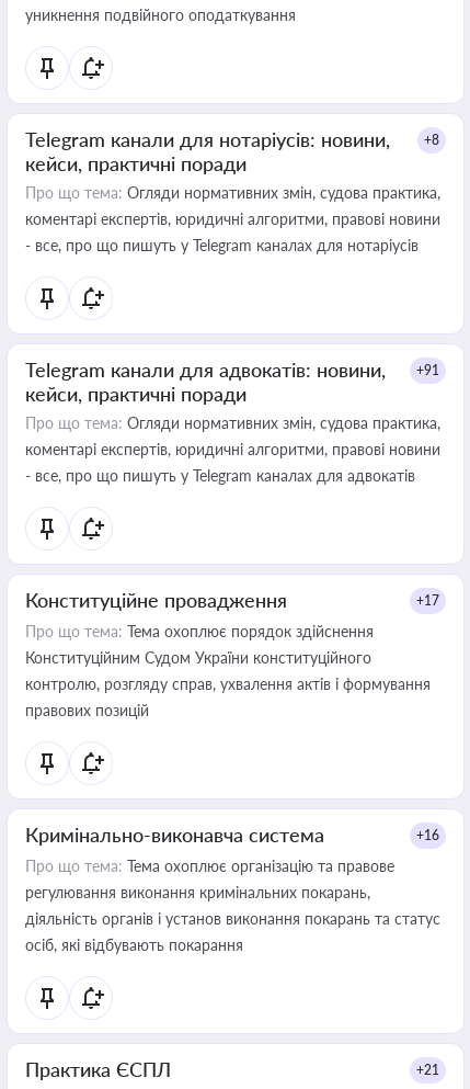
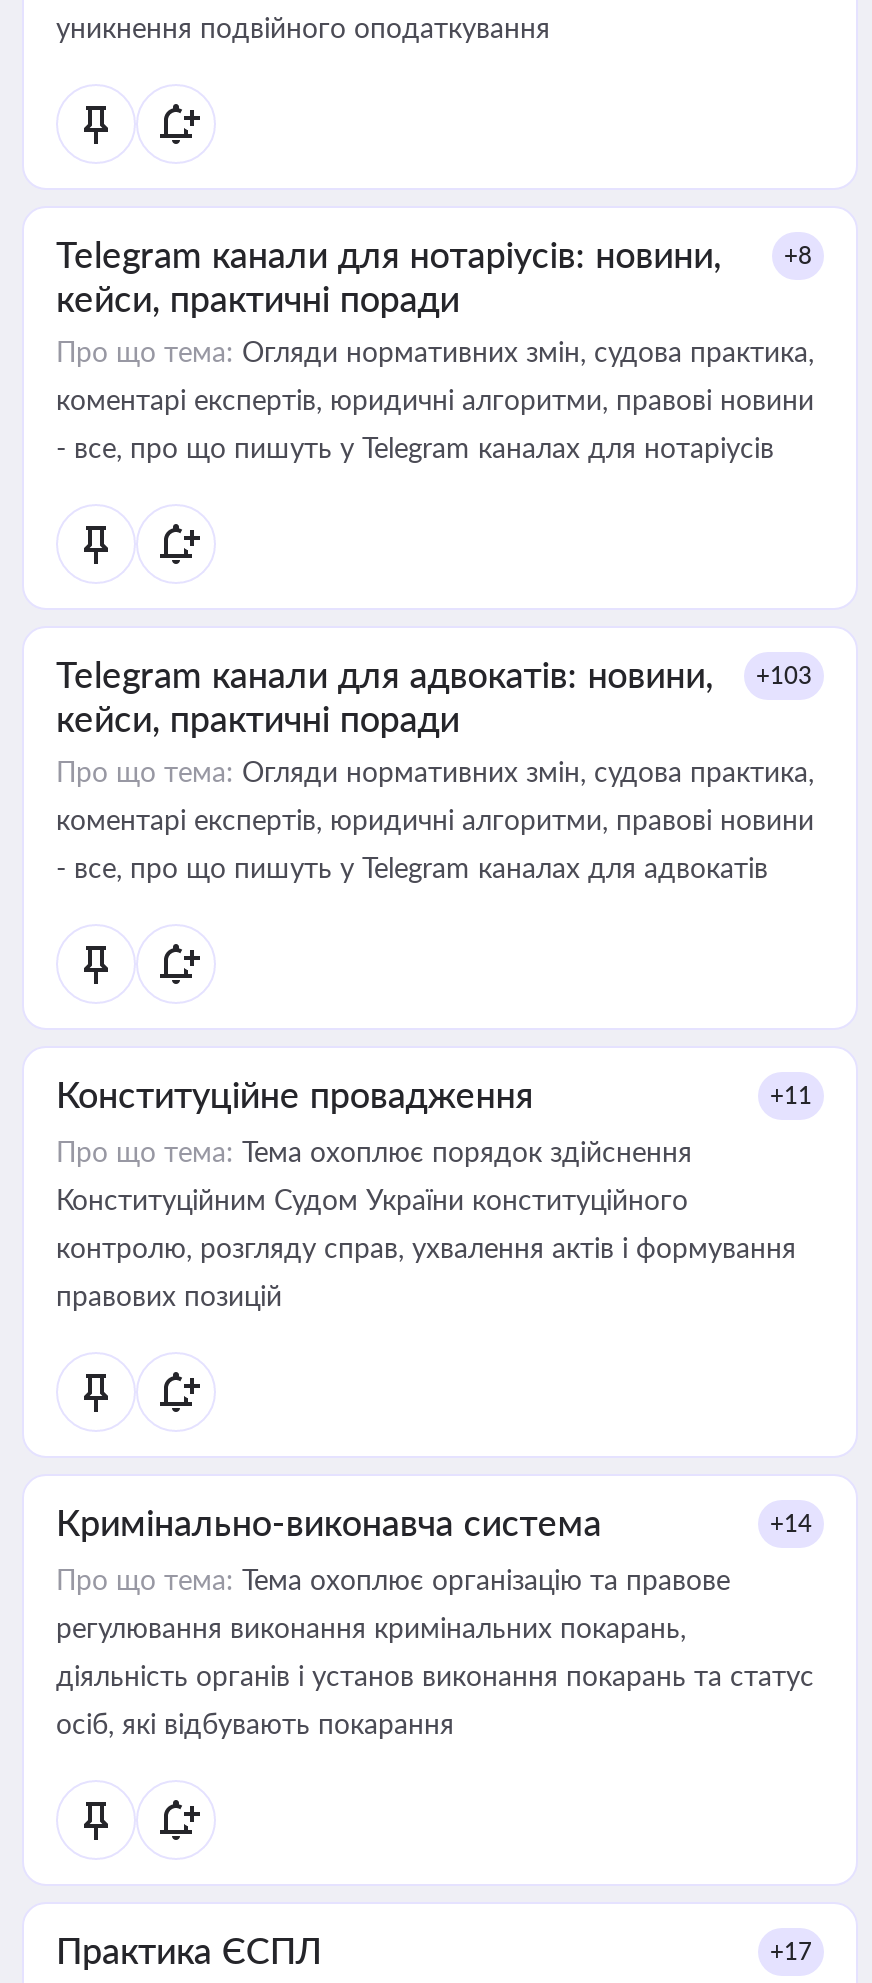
- Telegram канали для адвокатів: новини, +91
+ Telegram канали для адвокатів: новини, +103

- +17
+ +11

- +16
+ +14

- +21
+ +17
